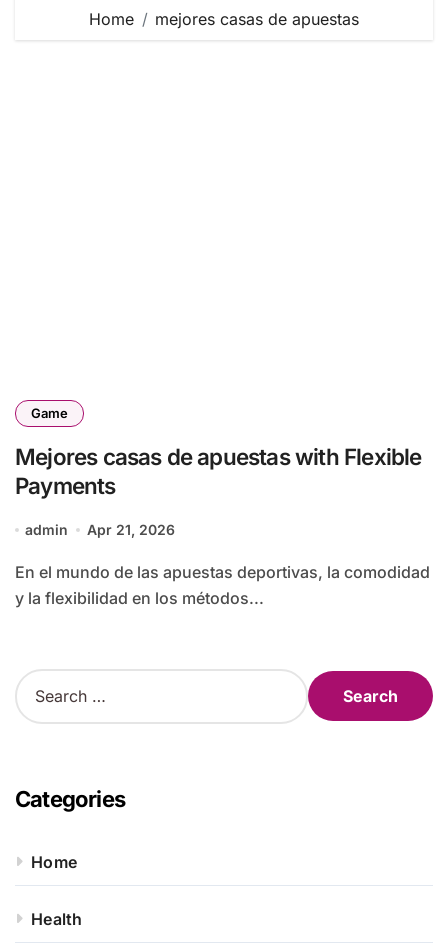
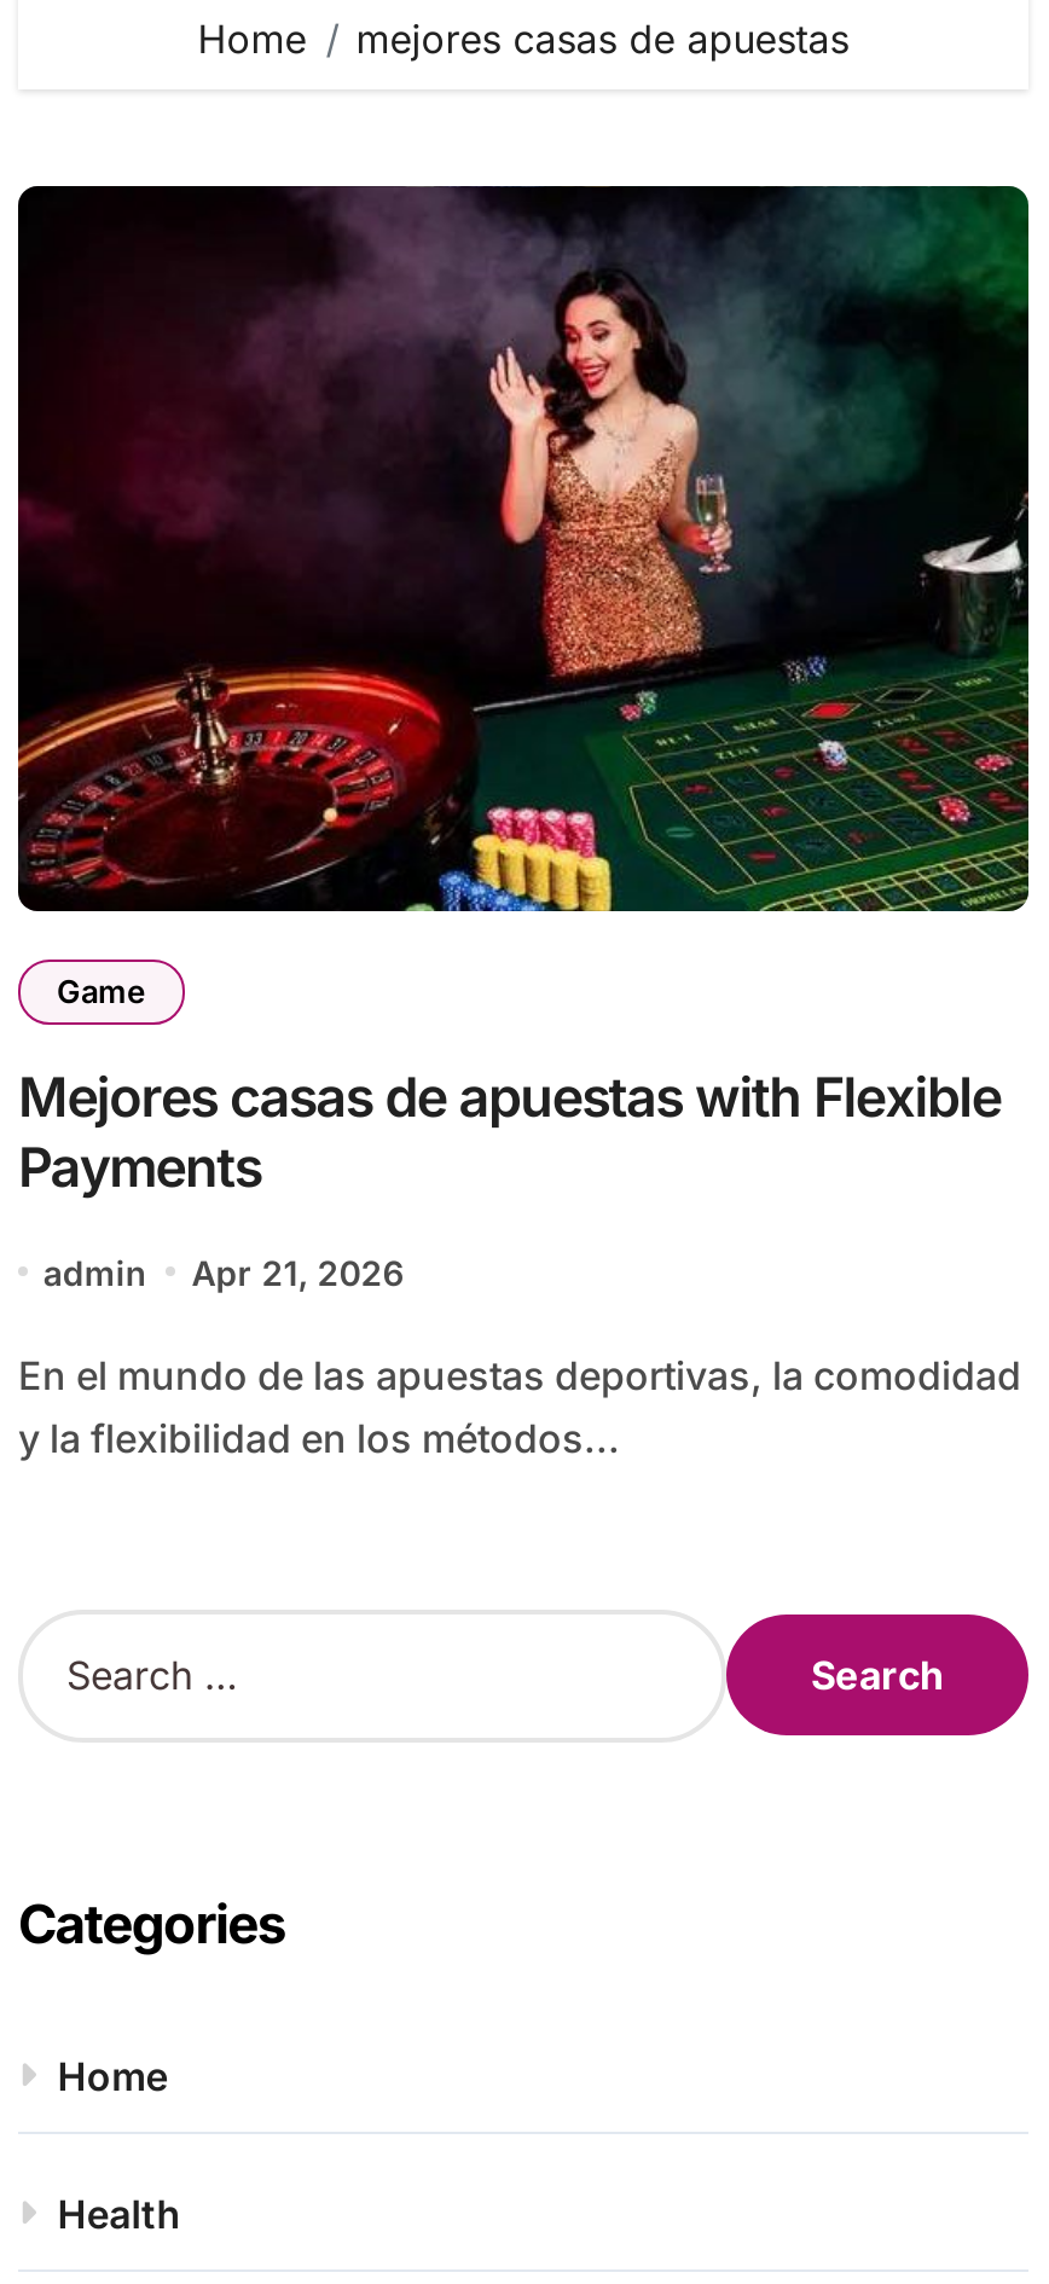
+ [image]
